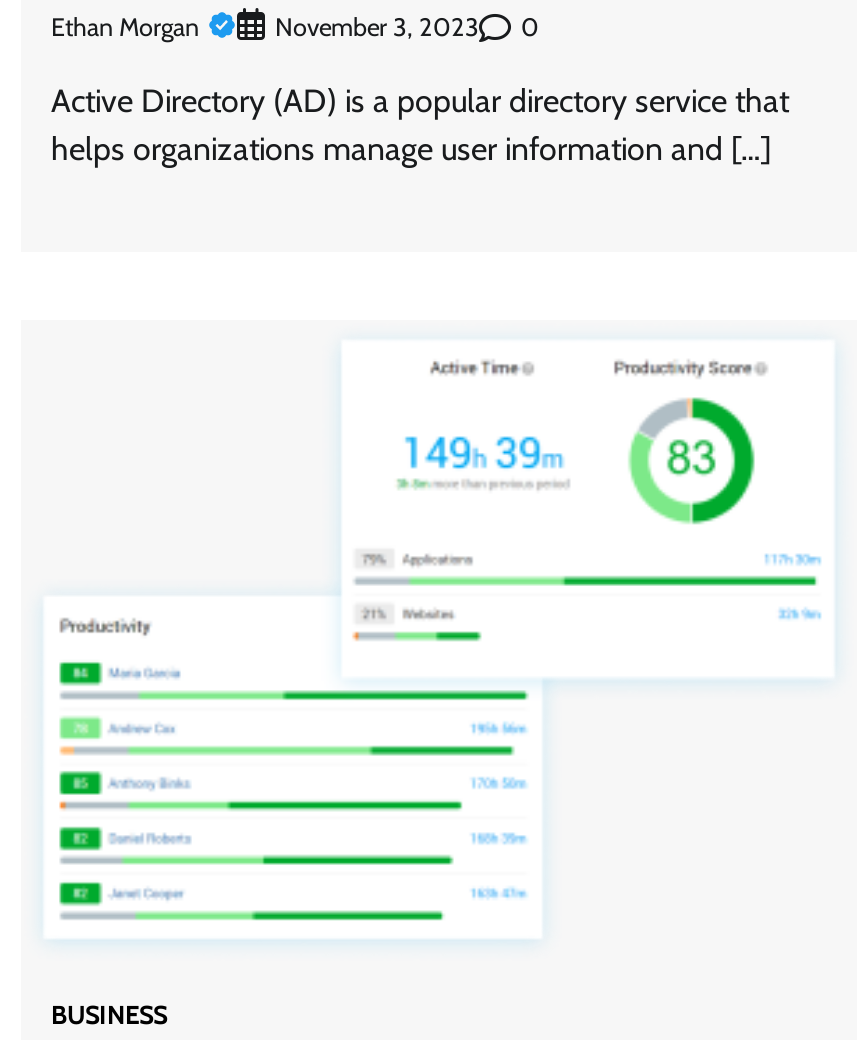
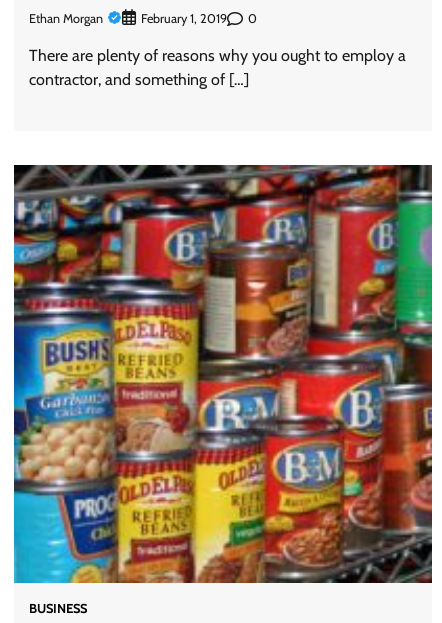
- November 3, 2023
+ February 1, 2019

- Active Directory (AD) is a popular directory service that
- helps organizations manage user information and […]
+ There are plenty of reasons why you ought to employ a
+ contractor, and something of […]

- [image]
+ [image]
